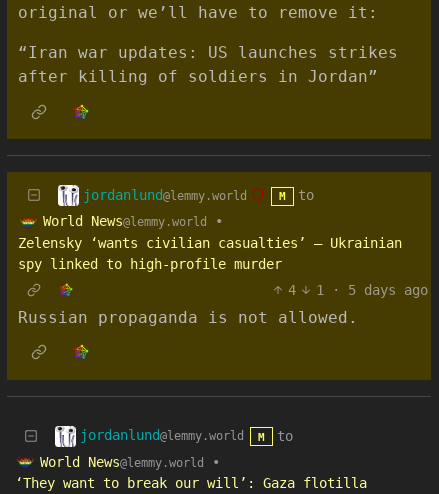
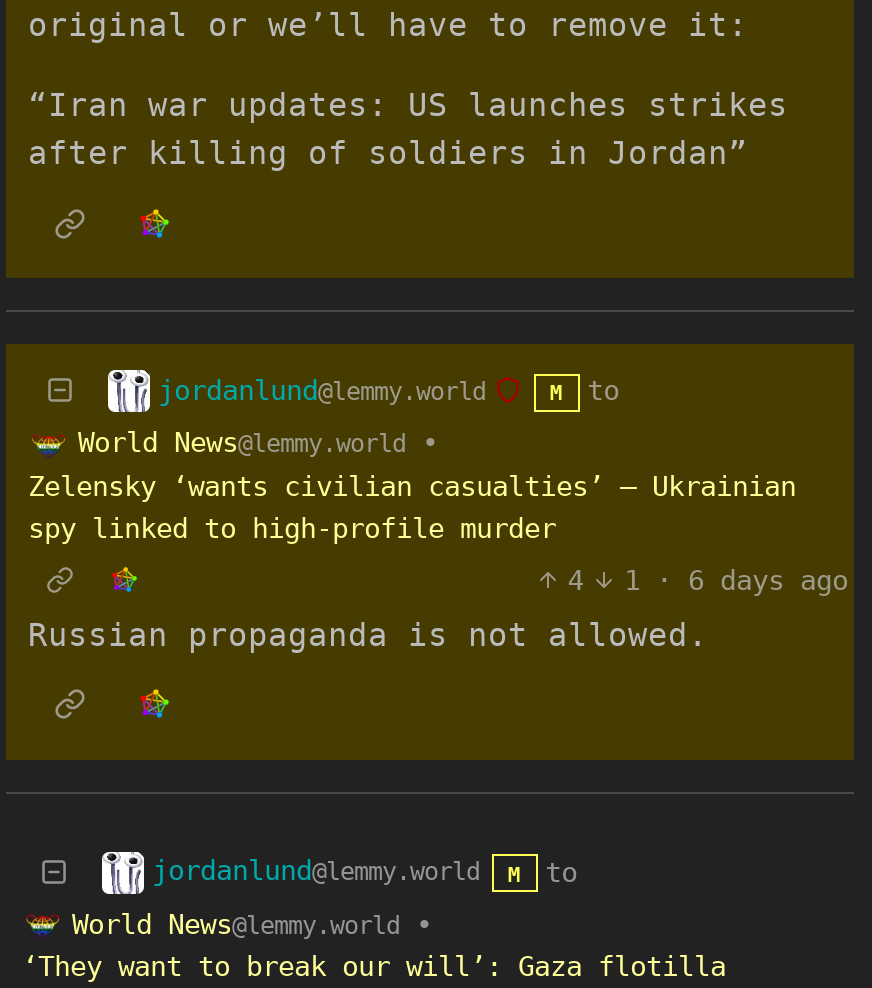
- 4 1 · 5 days ago
+ 4 1 · 6 days ago
